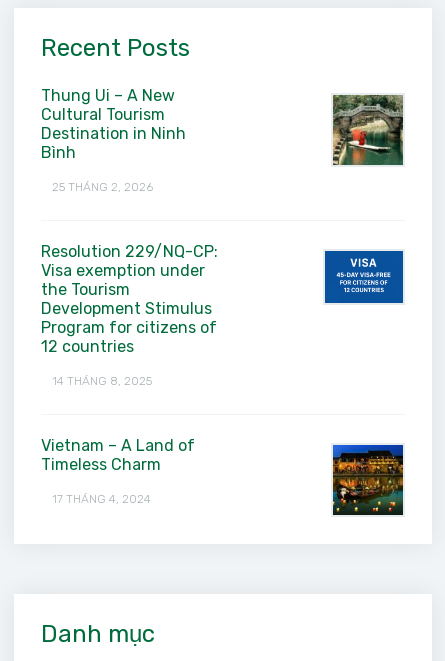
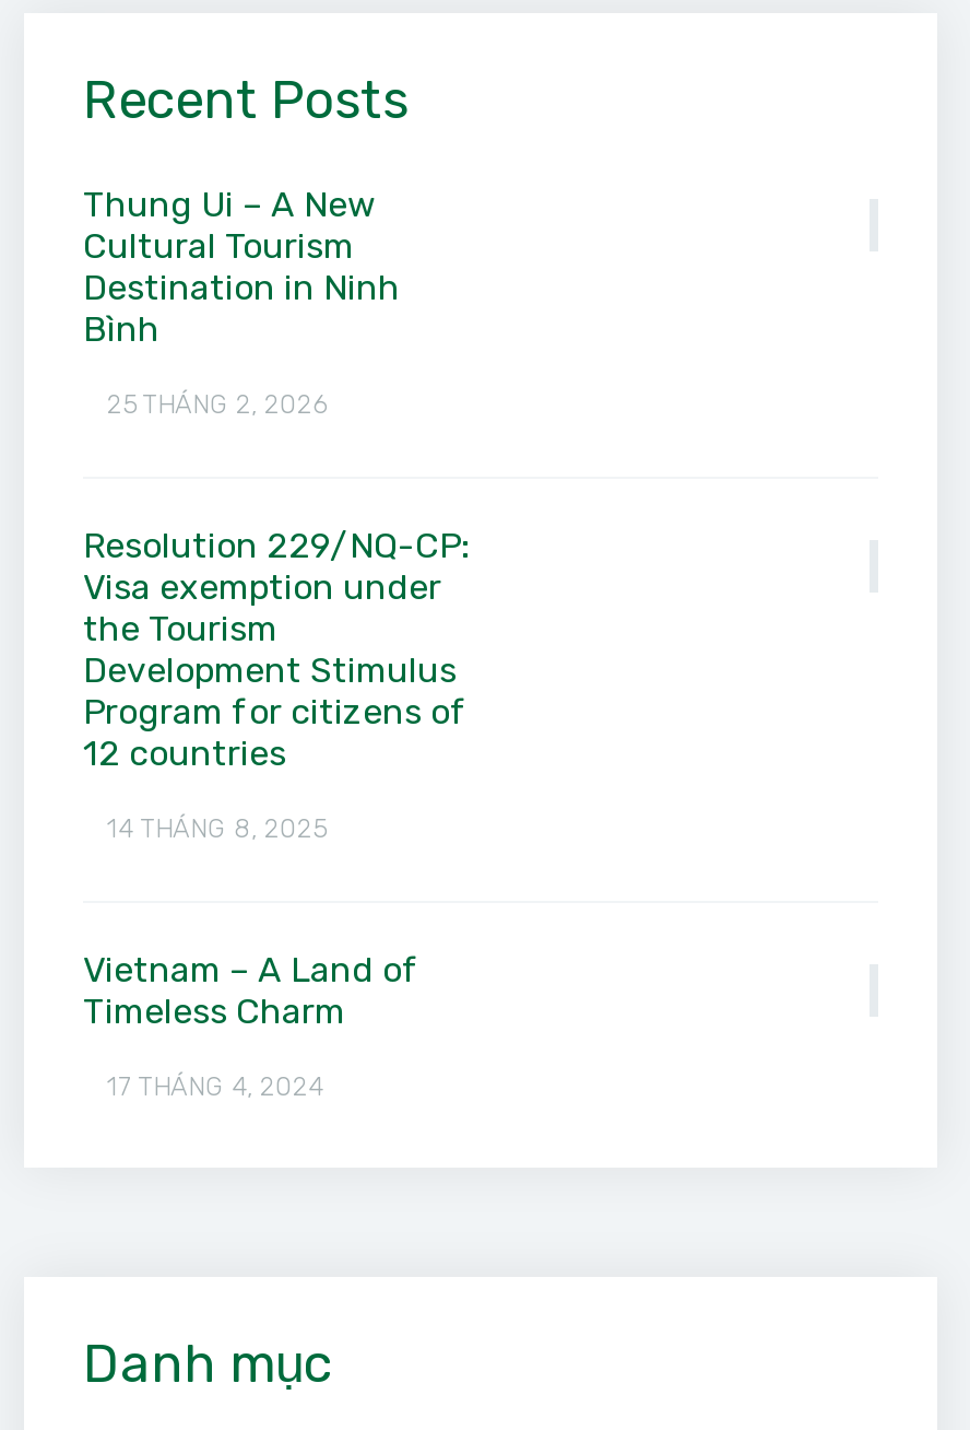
- [image]

- [image]

- [image]
